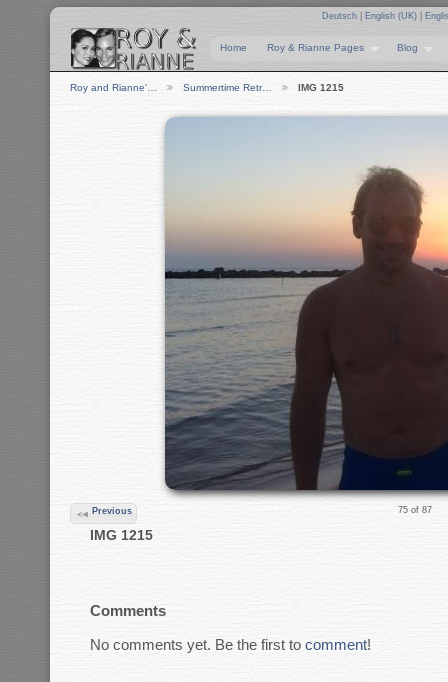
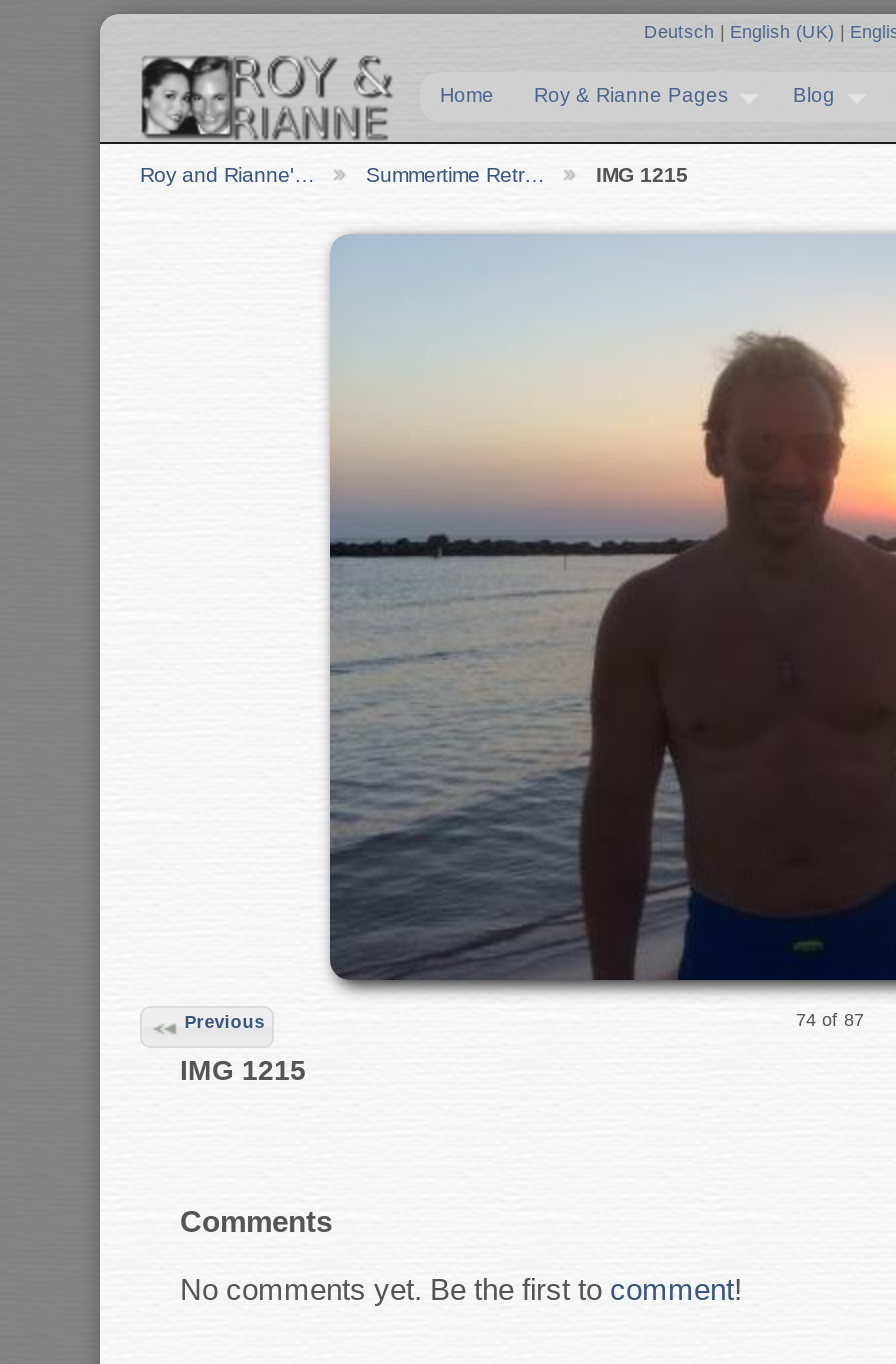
- 75 of 87
+ 74 of 87
